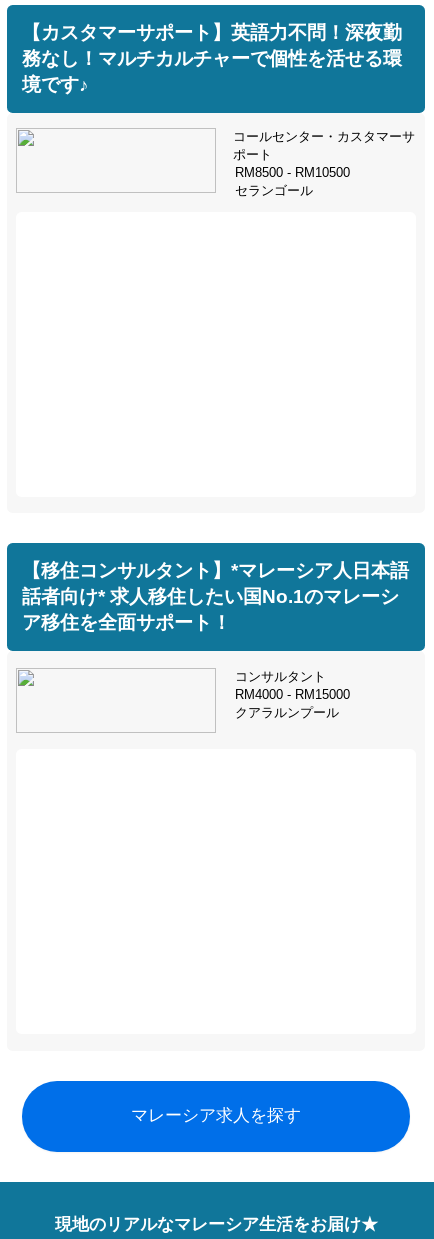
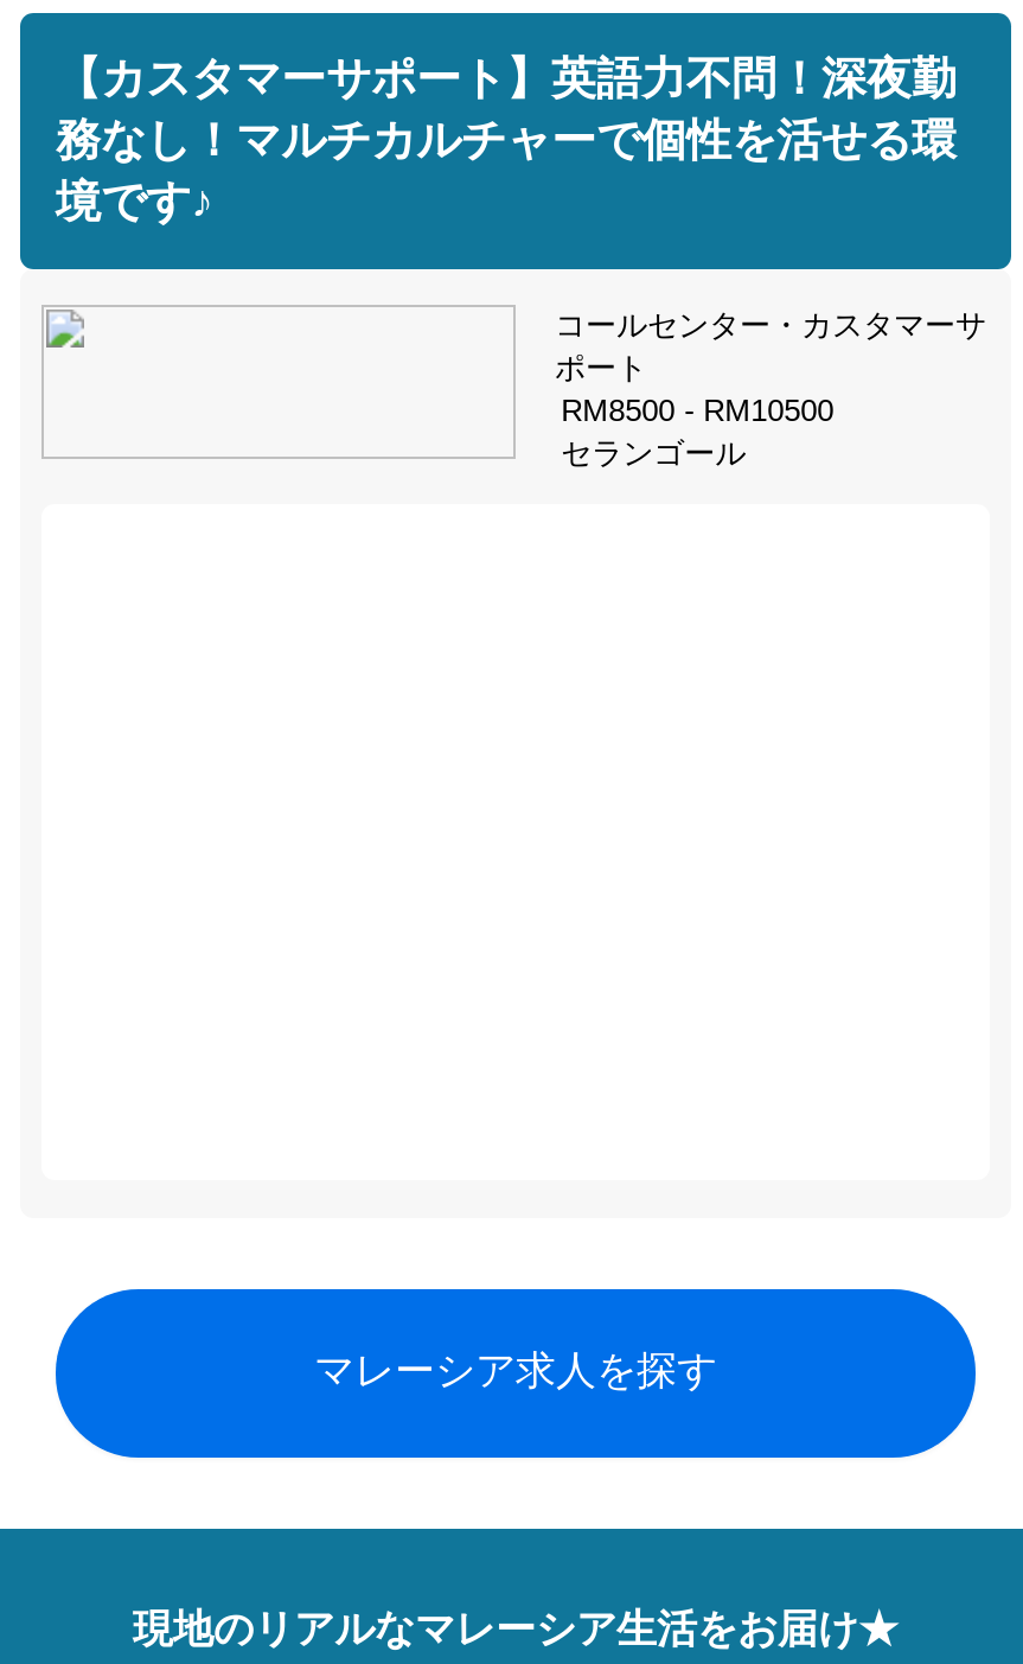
- 【移住コンサルタント】*マレーシア人日本語
- 話者向け* 求人移住したい国No.1のマレーシ
- ア移住を全面サポート！
- コンサルタント
- RM4000 - RM15000
- クアラルンプール
